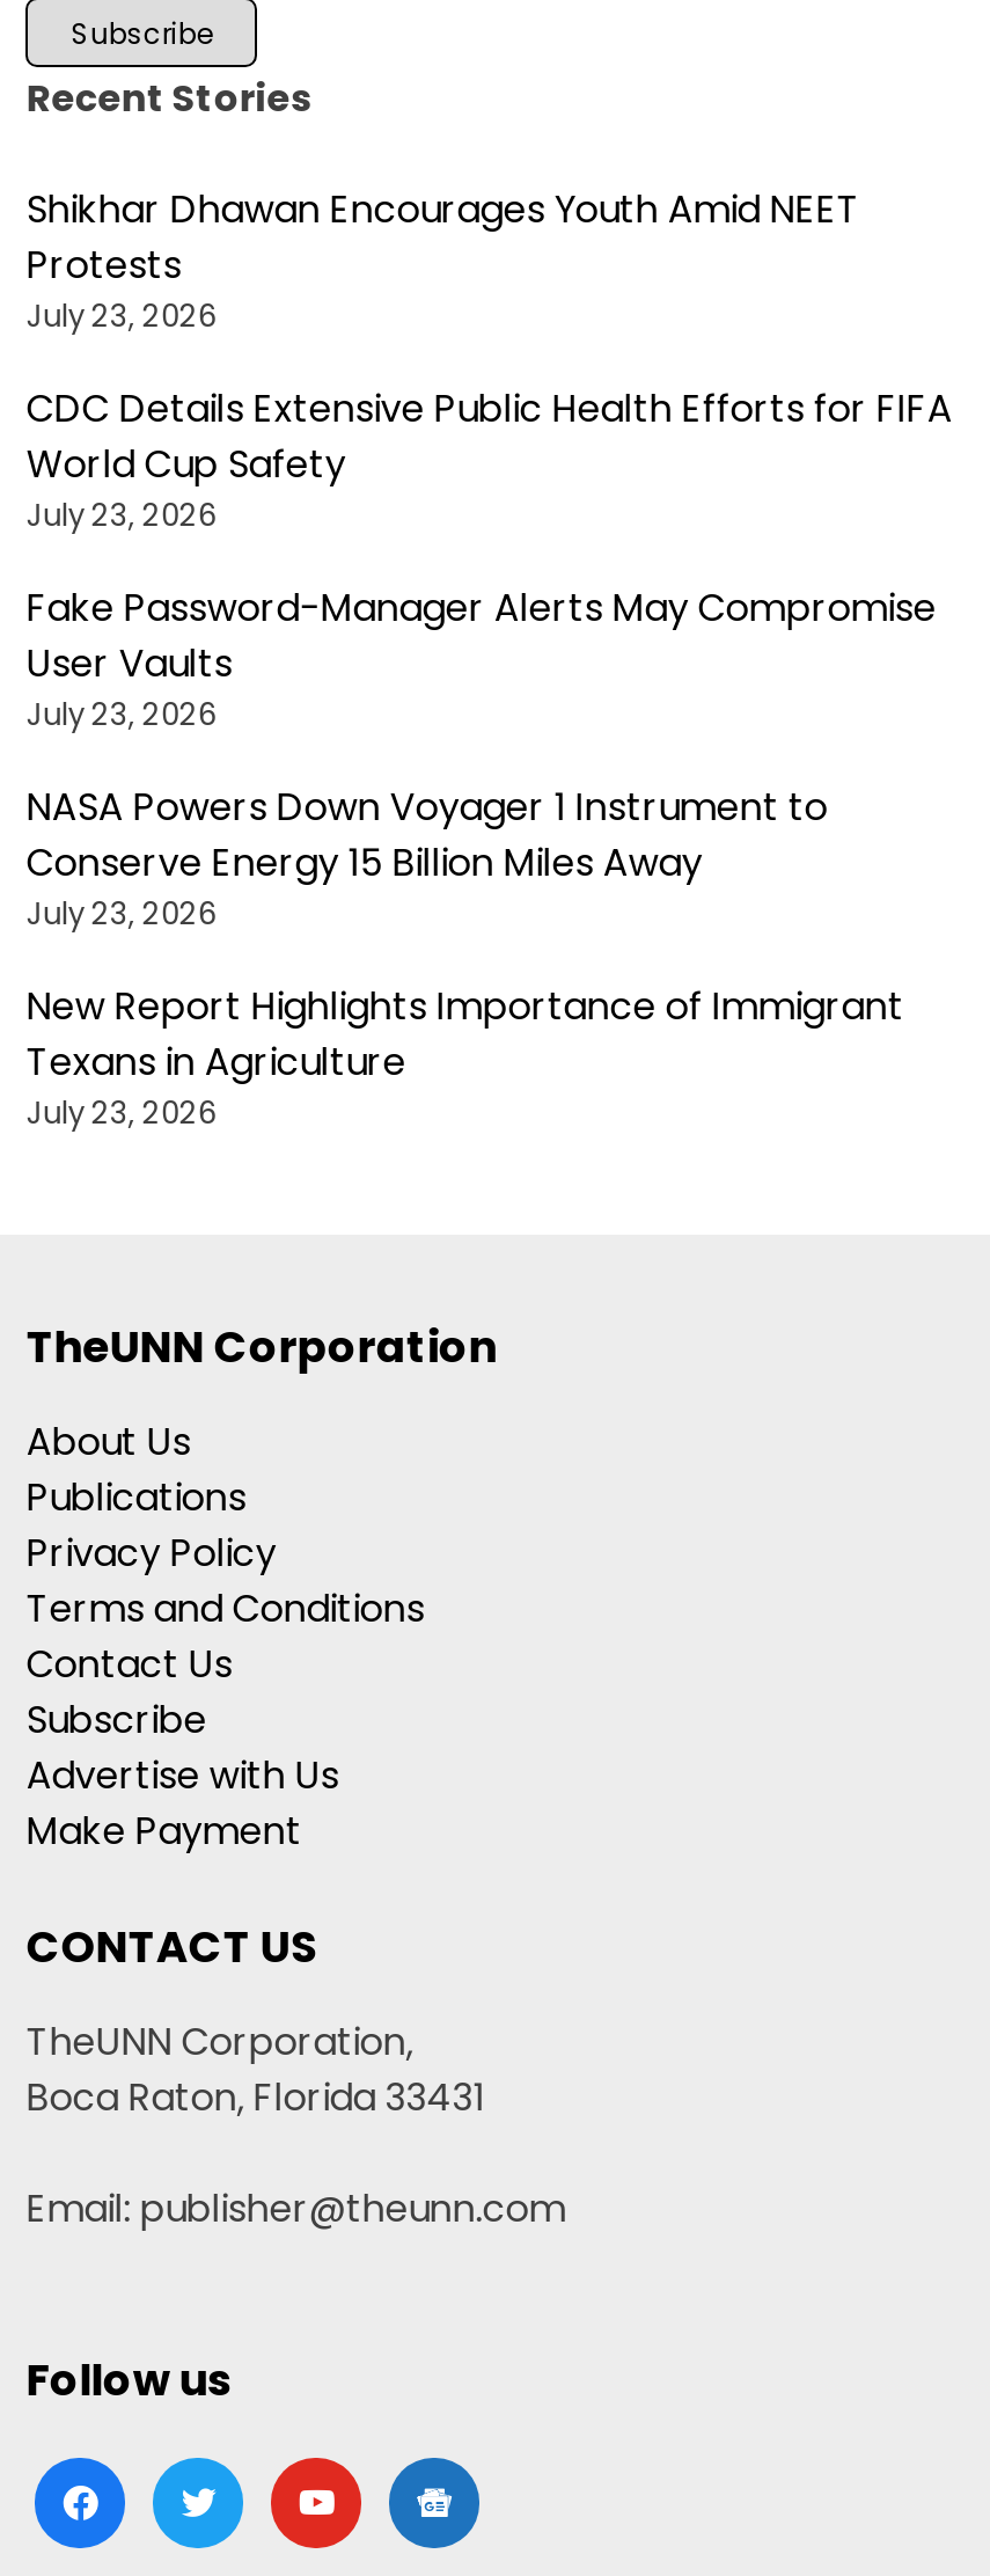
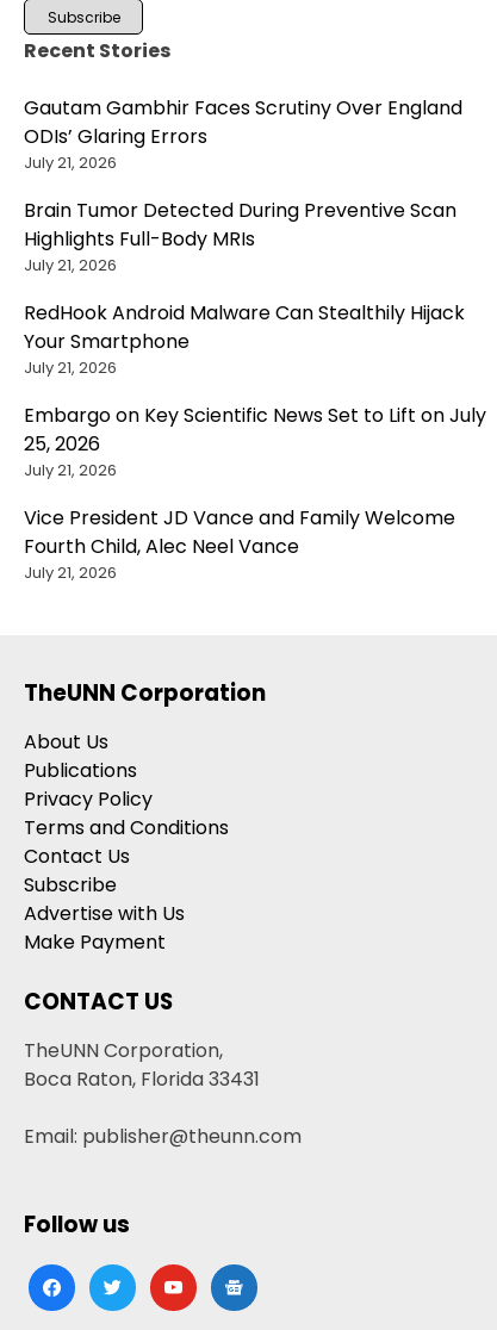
- Shikhar Dhawan Encourages Youth Amid NEET
- Protests
- July 23, 2026
+ Gautam Gambhir Faces Scrutiny Over England
+ ODIs’ Glaring Errors
+ July 21, 2026

- CDC Details Extensive Public Health Efforts for FIFA
- World Cup Safety
- July 23, 2026
+ Brain Tumor Detected During Preventive Scan
+ Highlights Full-Body MRIs
+ July 21, 2026

- Fake Password-Manager Alerts May Compromise
- User Vaults
- July 23, 2026
+ RedHook Android Malware Can Stealthily Hijack
+ Your Smartphone
+ July 21, 2026

- NASA Powers Down Voyager 1 Instrument to
- Conserve Energy 15 Billion Miles Away
- July 23, 2026
+ Embargo on Key Scientific News Set to Lift on July
+ 25, 2026
+ July 21, 2026

- New Report Highlights Importance of Immigrant
- Texans in Agriculture
- July 23, 2026
+ Vice President JD Vance and Family Welcome
+ Fourth Child, Alec Neel Vance
+ July 21, 2026
